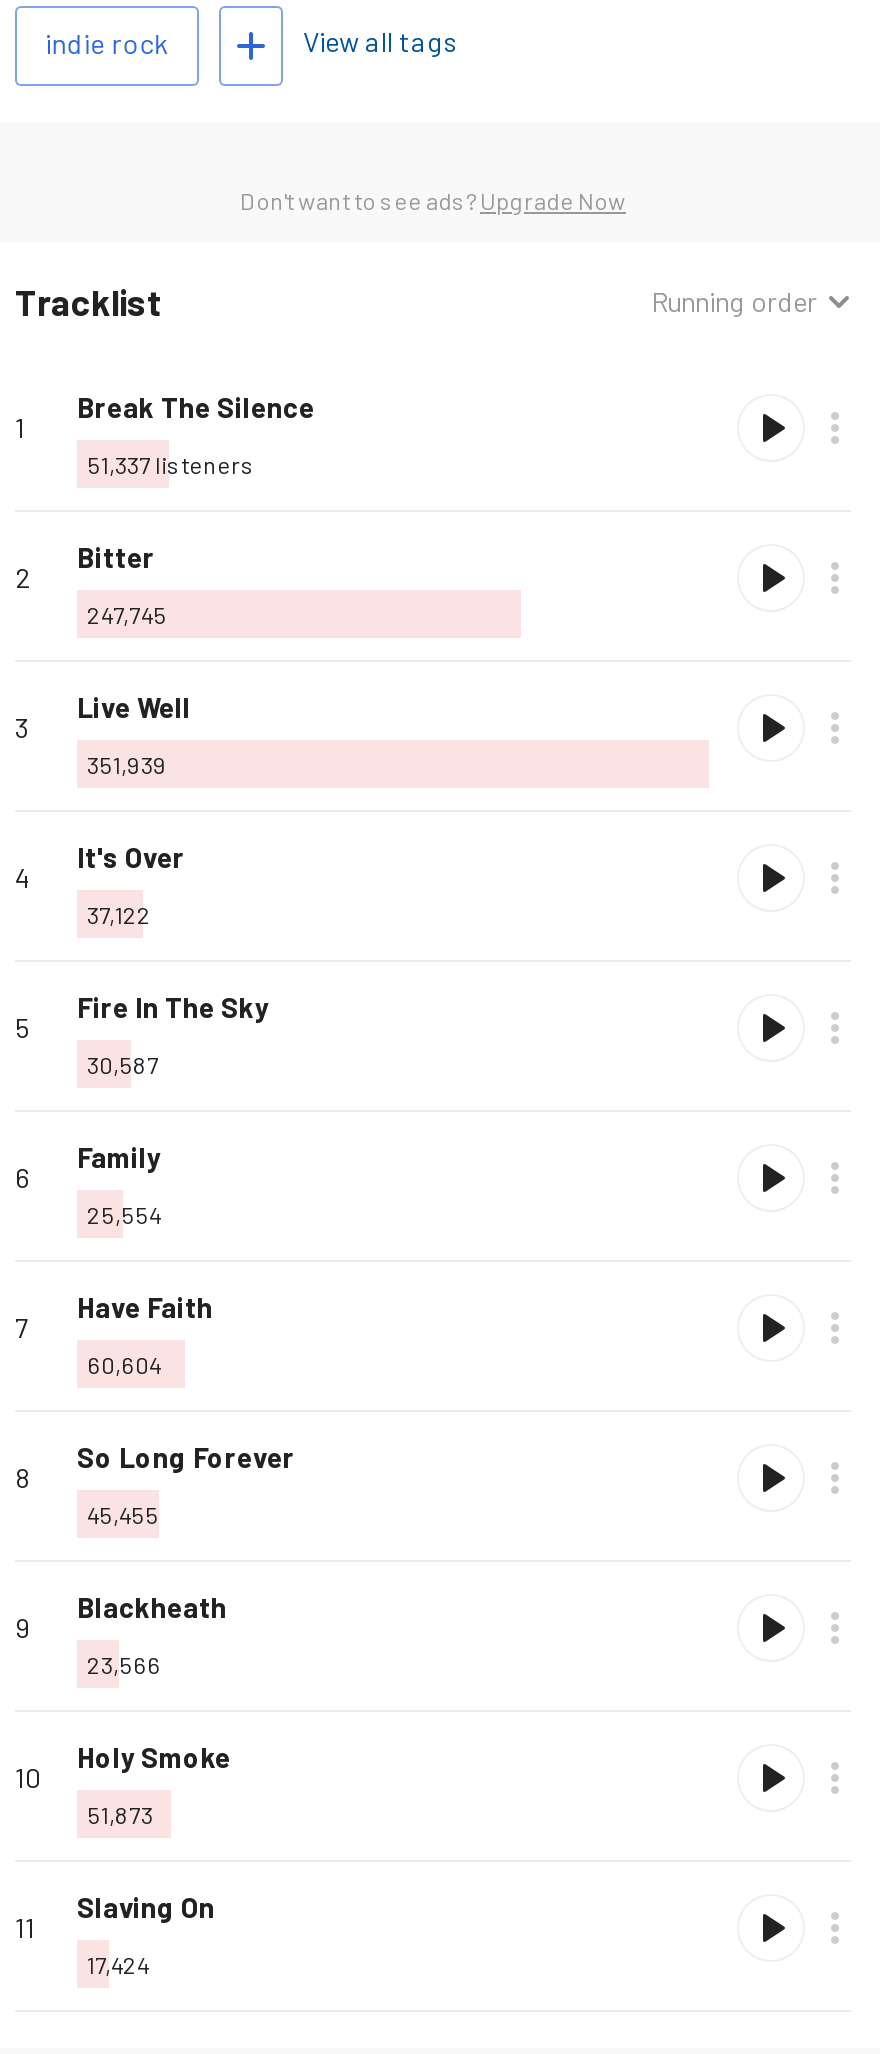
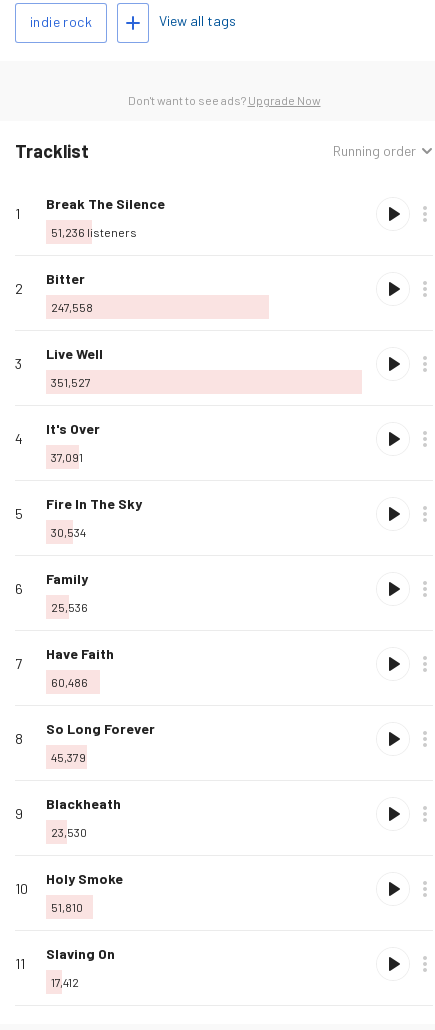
- 51,337 listeners
+ 51,236 listeners

- 247,745
+ 247,558

- 351,939
+ 351,527

- 37,122
+ 37,091

- 30,587
+ 30,534

- 25,554
+ 25,536

- 60,604
+ 60,486

- 45,455
+ 45,379

- 23,566
+ 23,530

- 51,873
+ 51,810

- 17,424
+ 17,412
